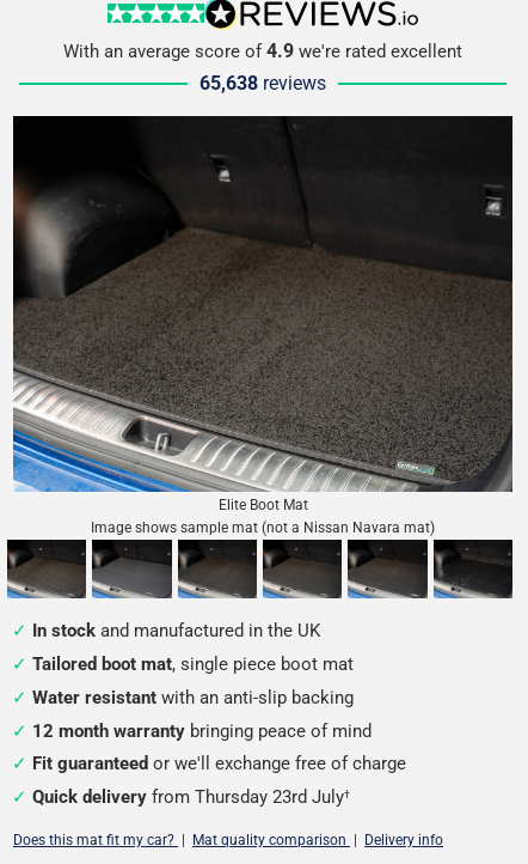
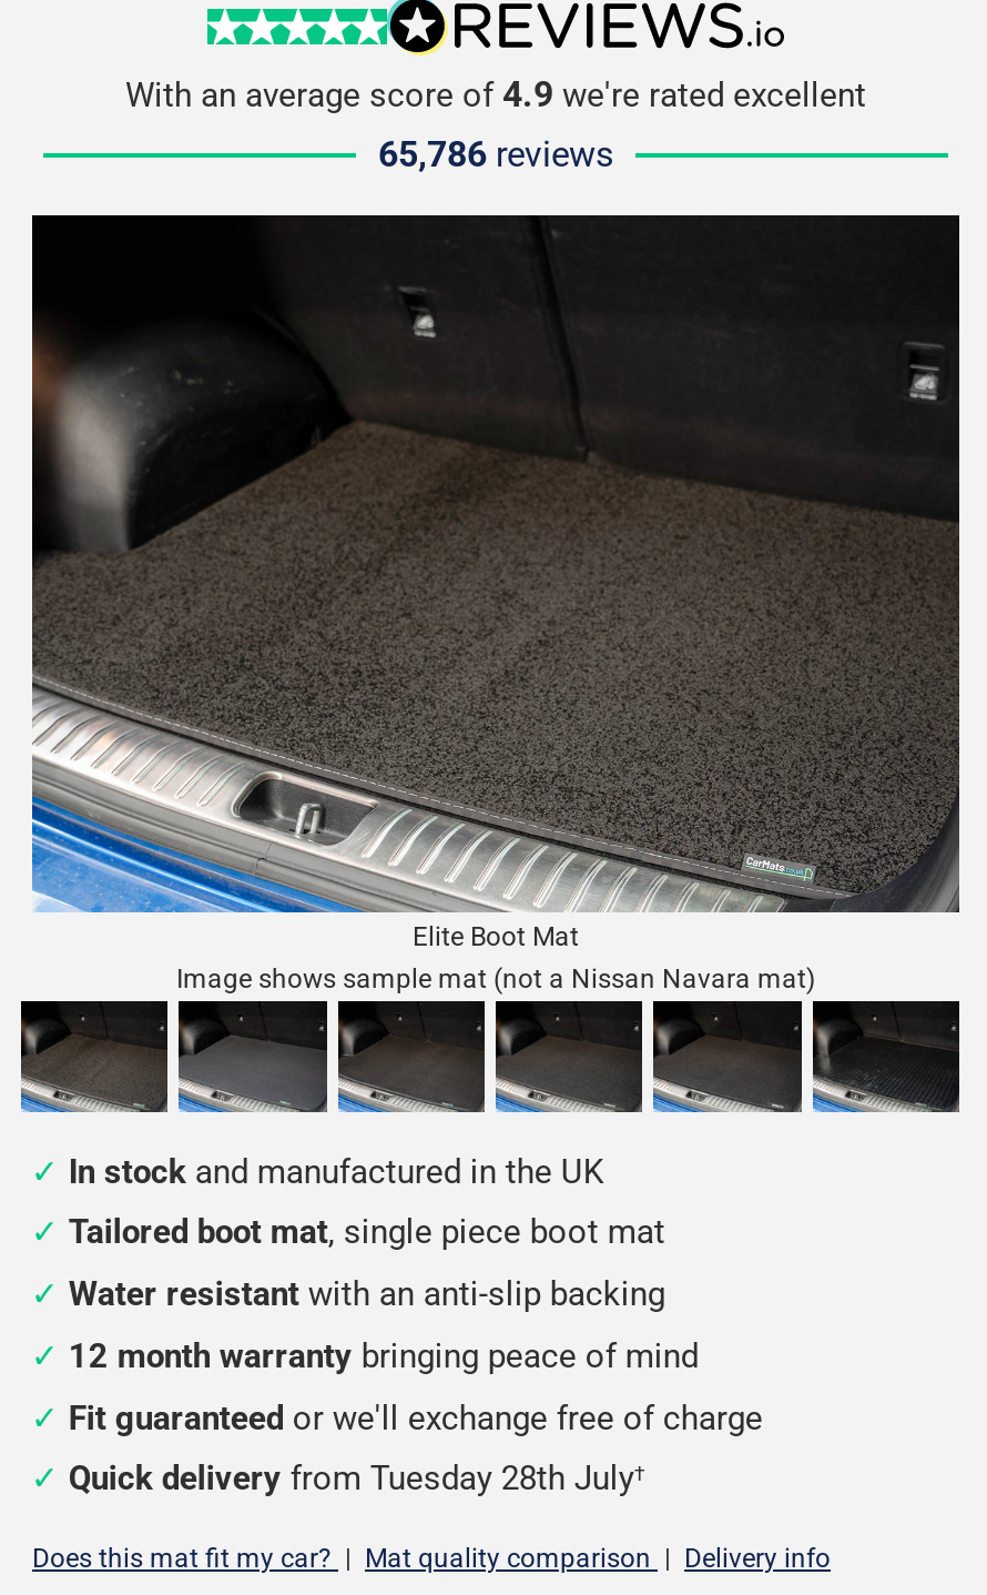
- 65,638 reviews
+ 65,786 reviews

- Quick delivery from Thursday 23rd July†
+ Quick delivery from Tuesday 28th July†
